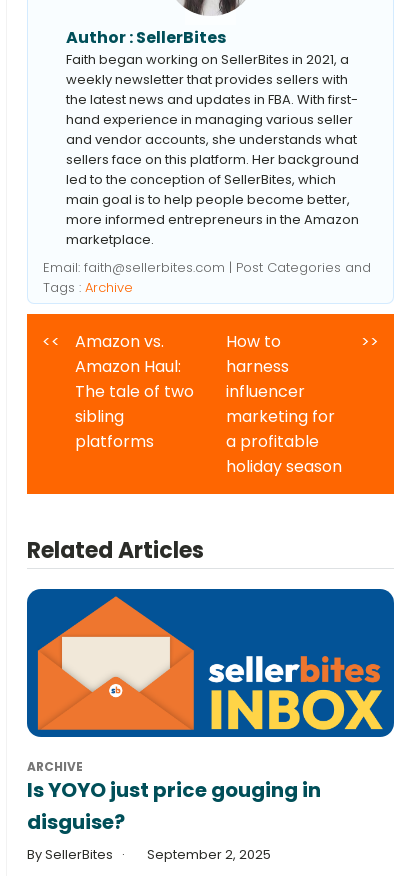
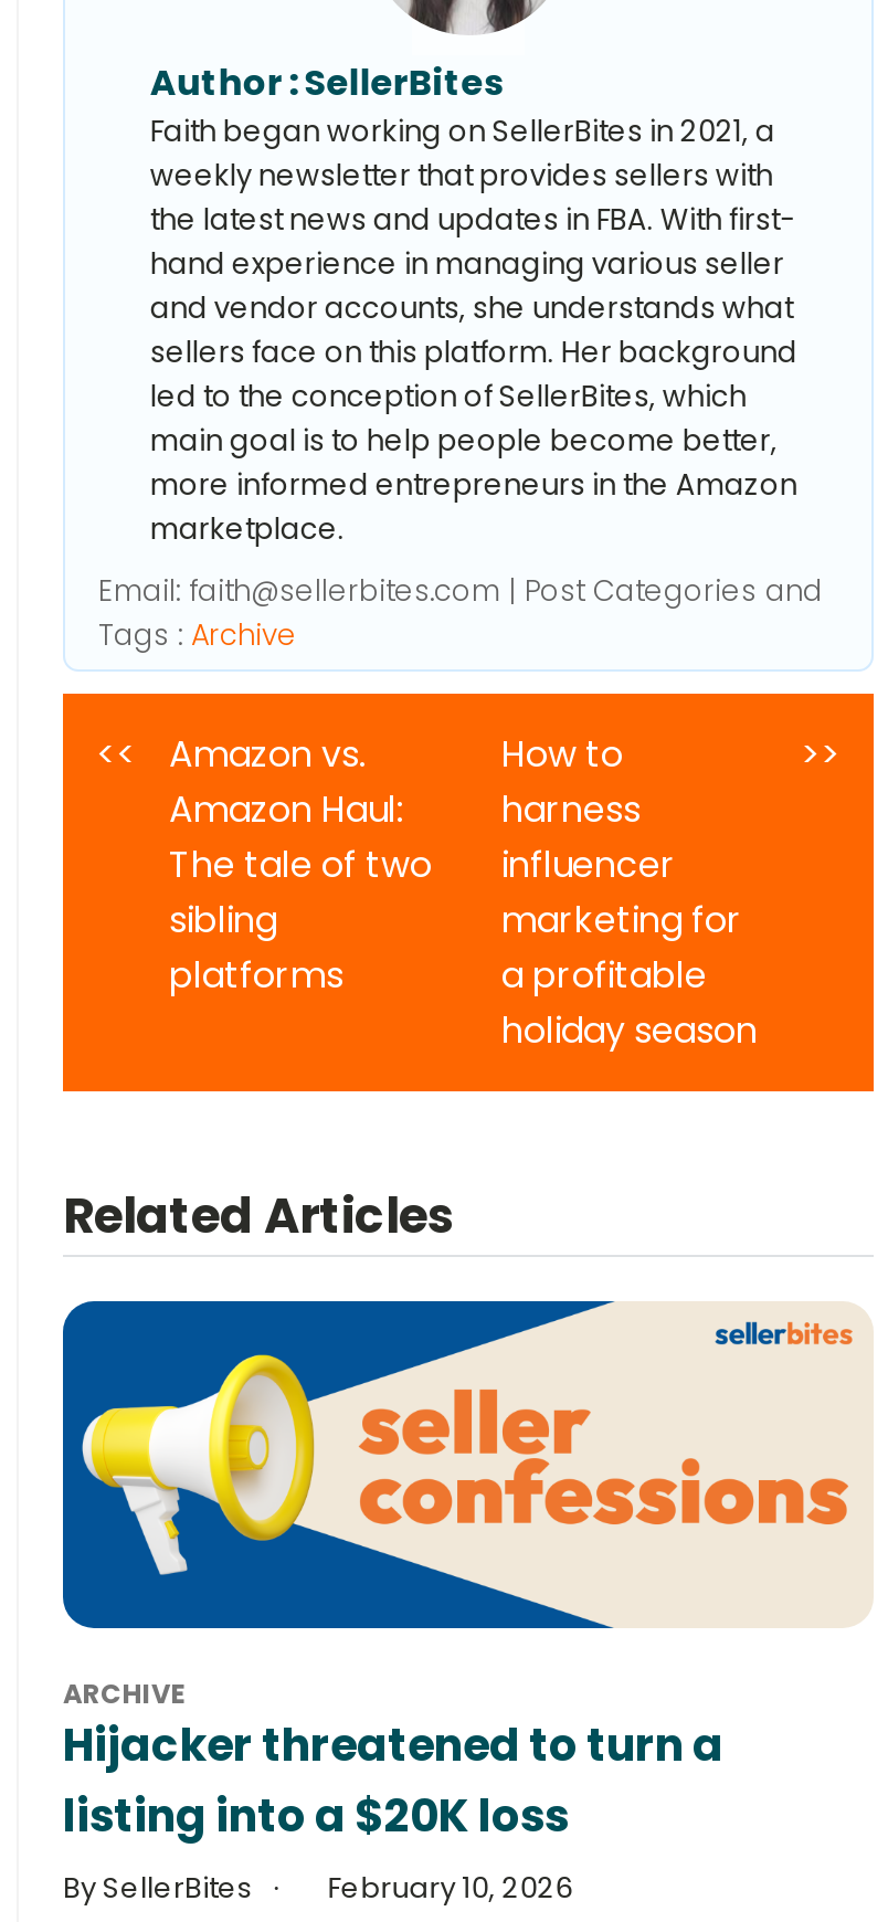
- [image]
- Is YOYO just price gouging in
- disguise?
+ [image]
+ Hijacker threatened to turn a
+ listing into a $20K loss

- By SellerBites September 2, 2025
+ By SellerBites February 10, 2026
